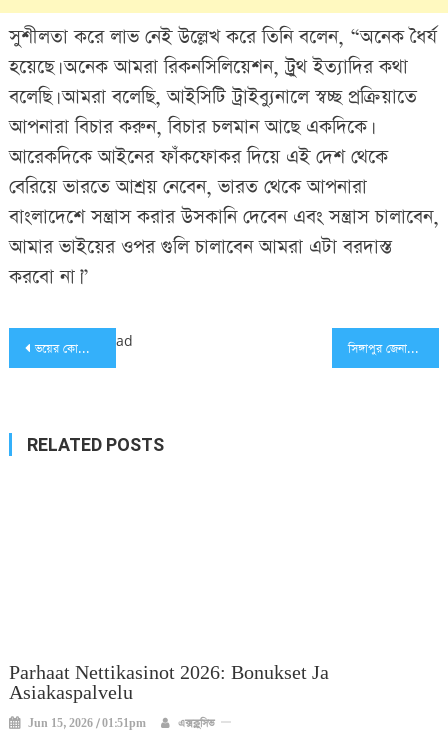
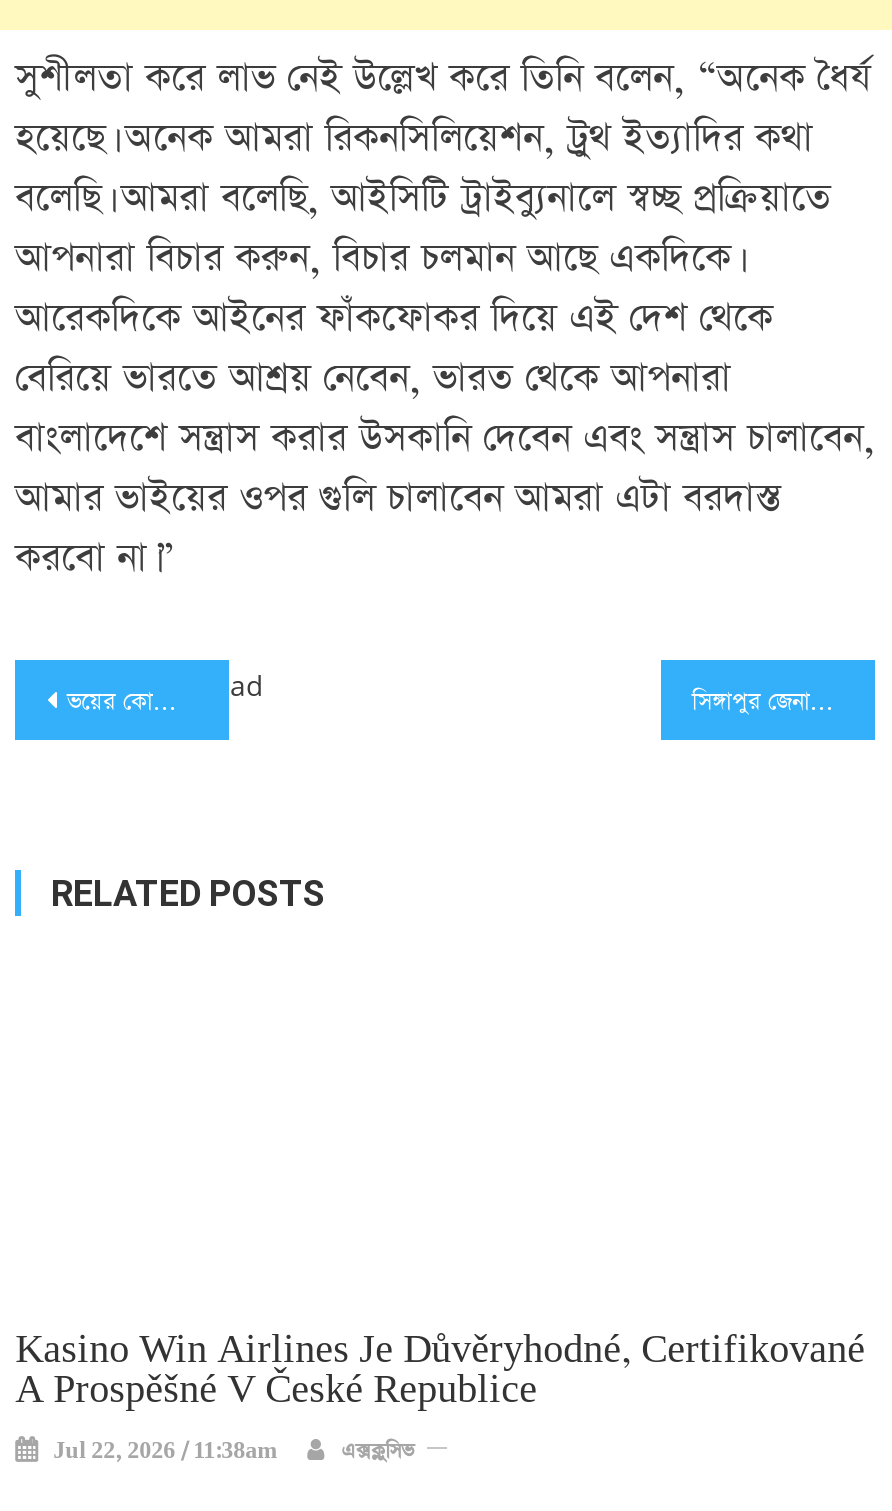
- Parhaat Nettikasinot 2026: Bonukset Ja
- Asiakaspalvelu
+ Kasino Win Airlines Je Důvěryhodné, Certifikované
+ A Prospěšné V České Republice

- Jun 15, 2026 / 01:51pm
+ Jul 22, 2026 / 11:38am
